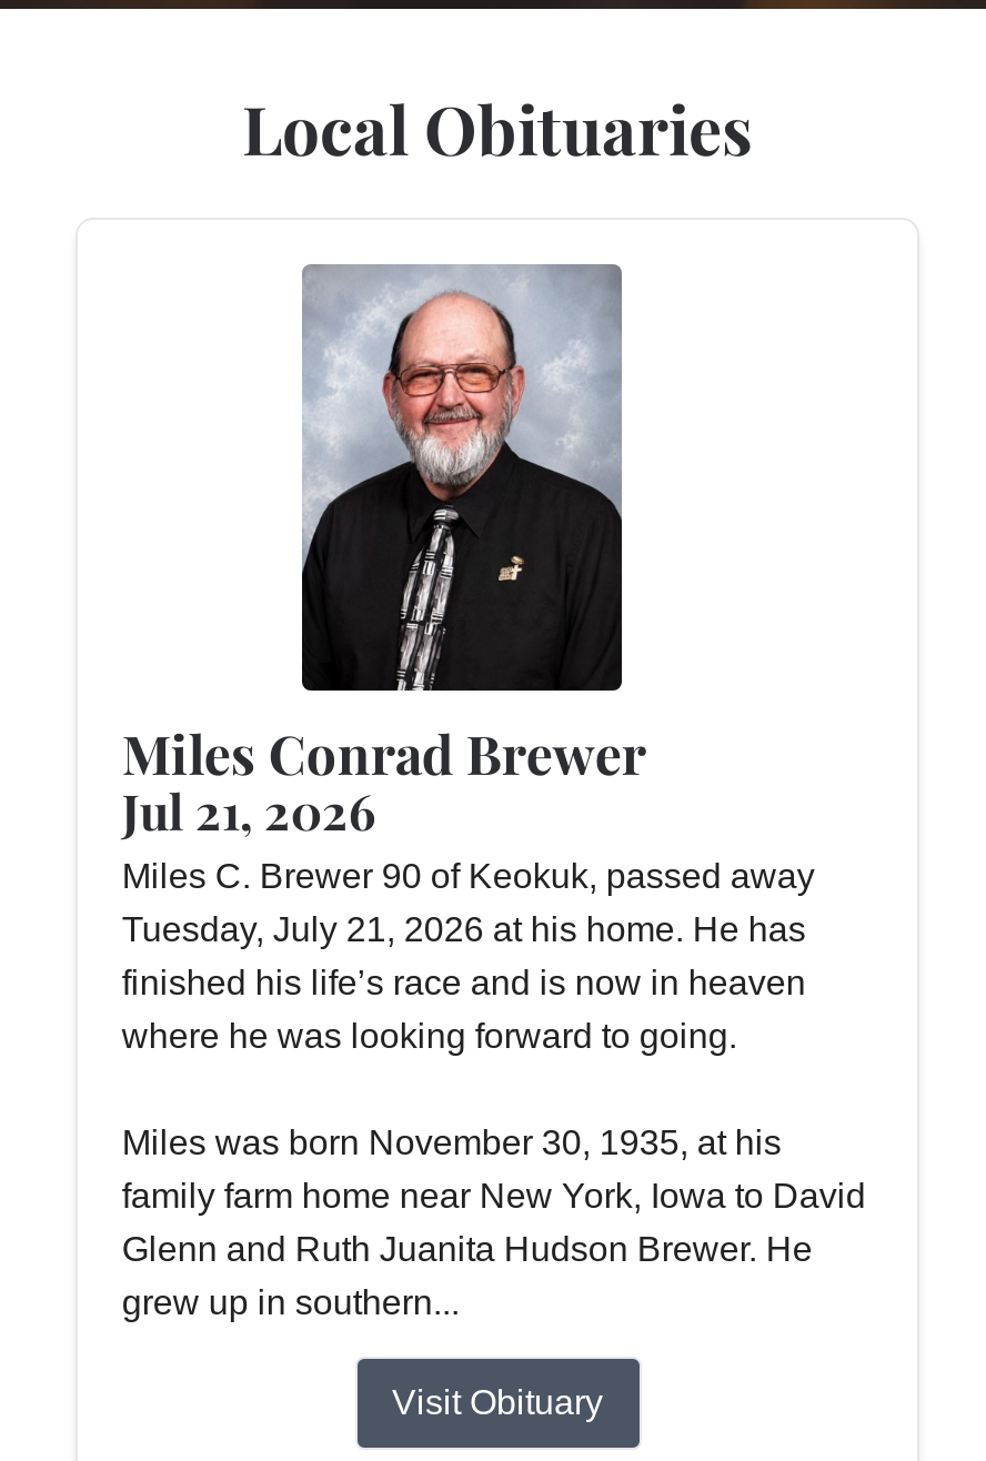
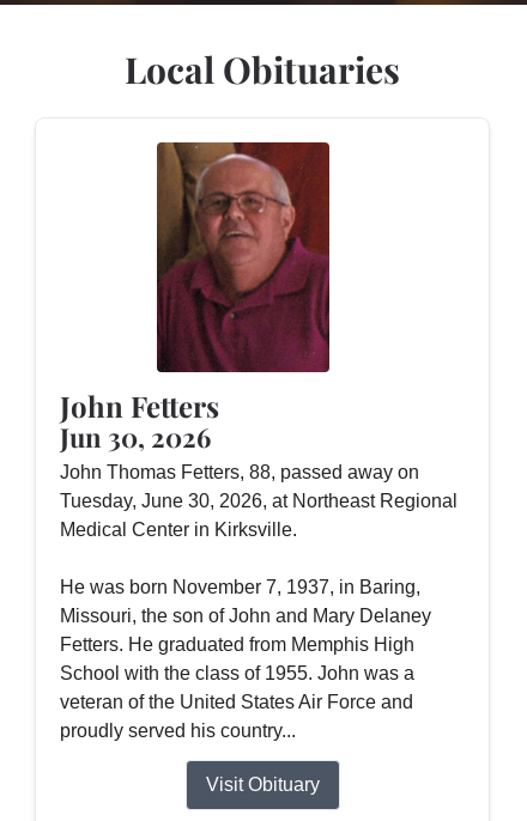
- [image]
- Miles Conrad Brewer
- Jul 21, 2026
- Miles C. Brewer 90 of Keokuk, passed away
- Tuesday, July 21, 2026 at his home. He has
- finished his life’s race and is now in heaven
- where he was looking forward to going.
+ [image]
+ John Fetters
+ Jun 30, 2026
+ John Thomas Fetters, 88, passed away on
+ Tuesday, June 30, 2026, at Northeast Regional
+ Medical Center in Kirksville.

- Miles was born November 30, 1935, at his
- family farm home near New York, Iowa to David
- Glenn and Ruth Juanita Hudson Brewer. He
- grew up in southern...
+ He was born November 7, 1937, in Baring,
+ Missouri, the son of John and Mary Delaney
+ Fetters. He graduated from Memphis High
+ School with the class of 1955. John was a
+ veteran of the United States Air Force and
+ proudly served his country...
